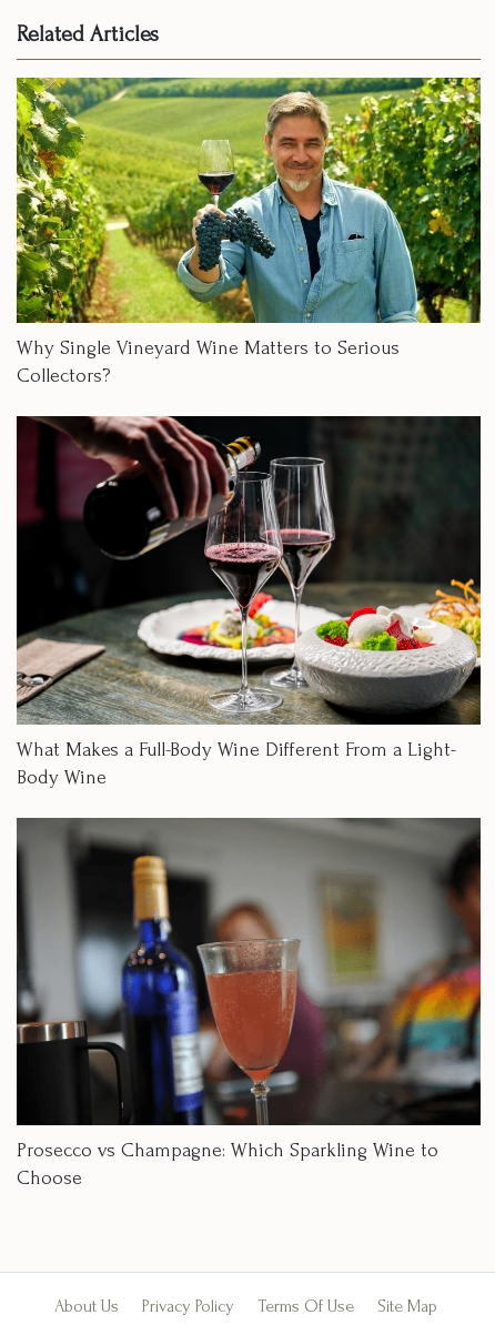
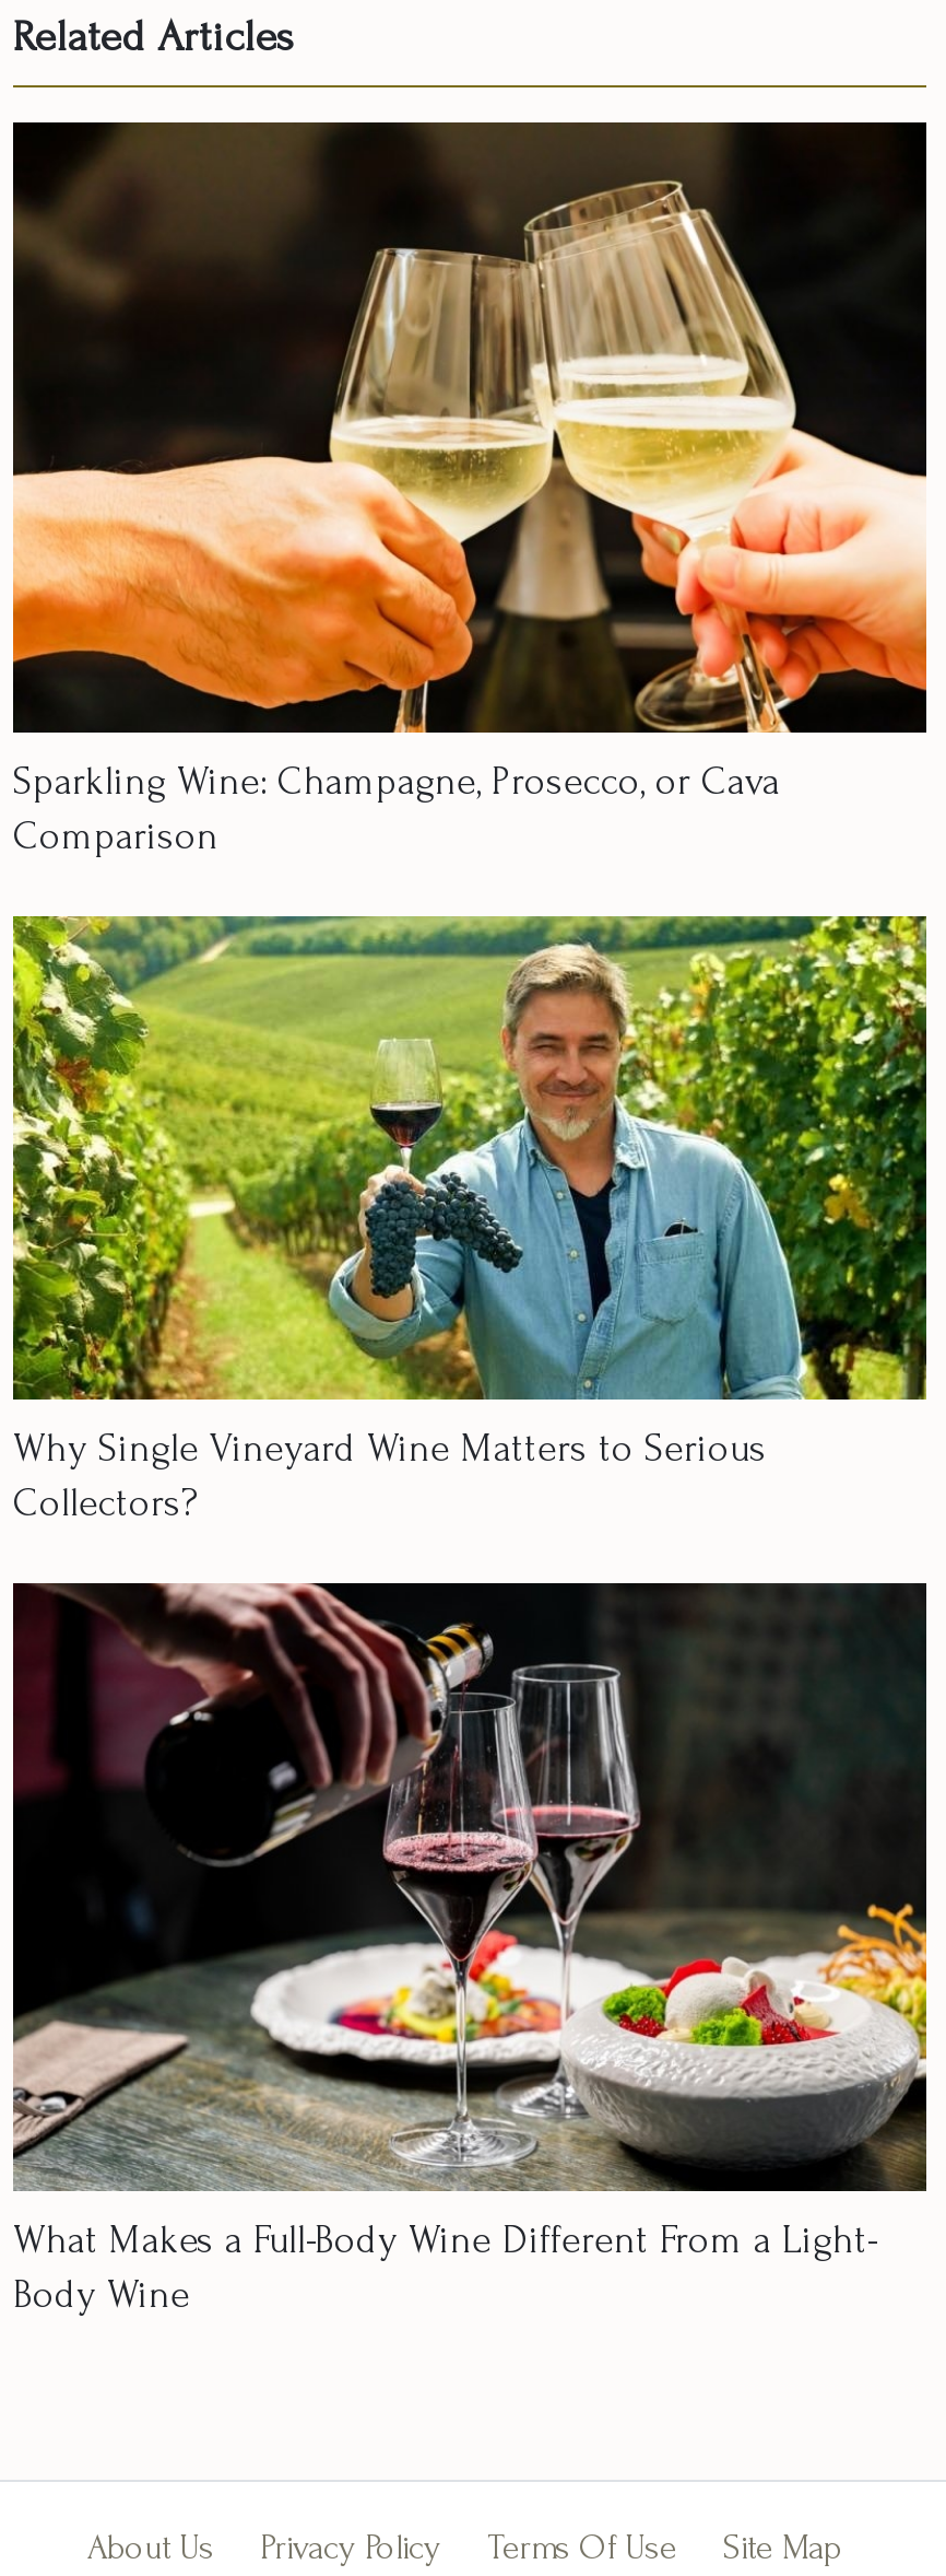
+ [image]
+ Sparkling Wine: Champagne, Prosecco, or Cava
+ Comparison

moved down: [image] | Why Single Vineyard Wine Matters to Serious | Collectors? | What Makes a Full-Body Wine Different From a Light- | Body Wine

- [image]
- Prosecco vs Champagne: Which Sparkling Wine to
- Choose
